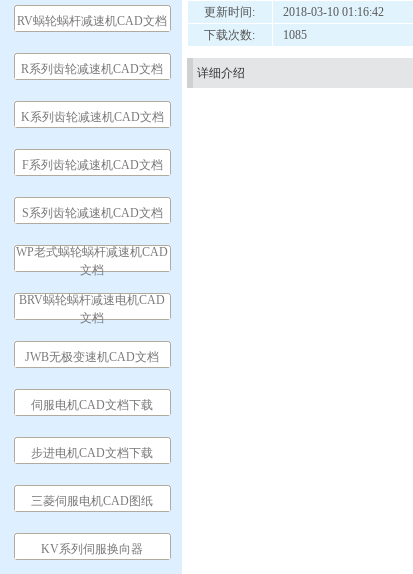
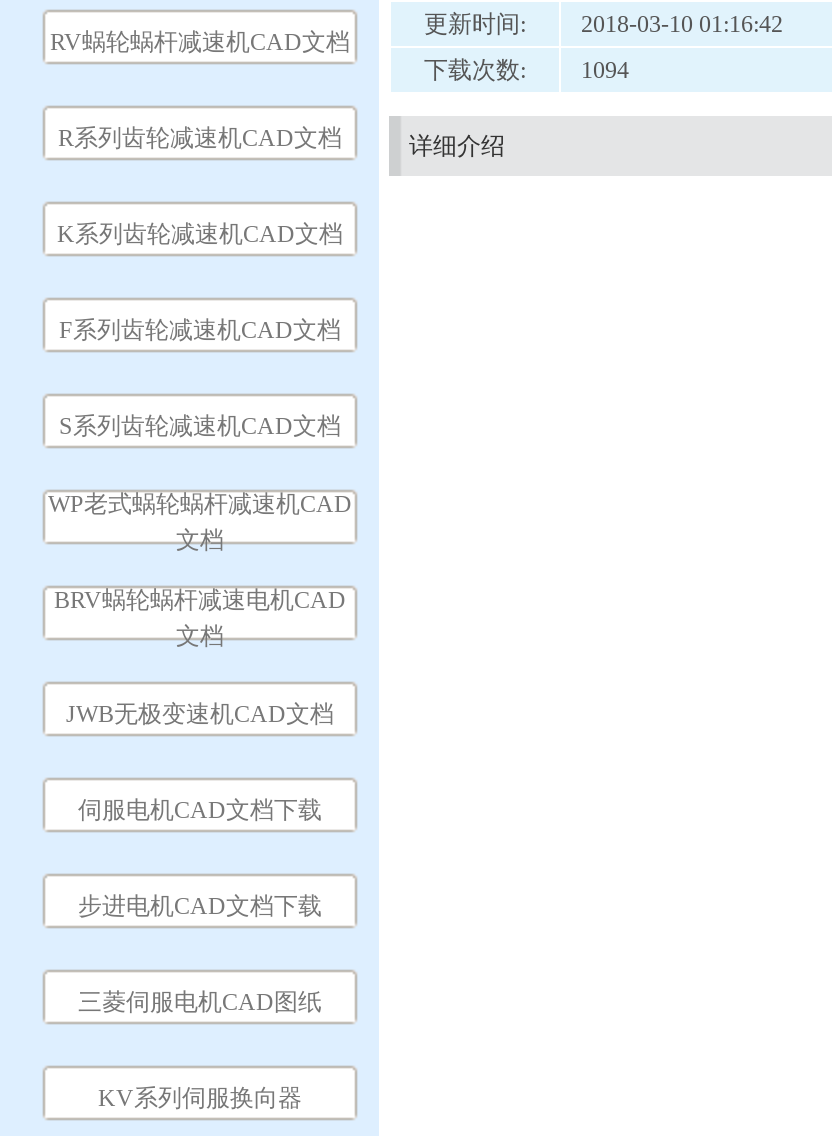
- 下载次数: 1085
+ 下载次数: 1094
